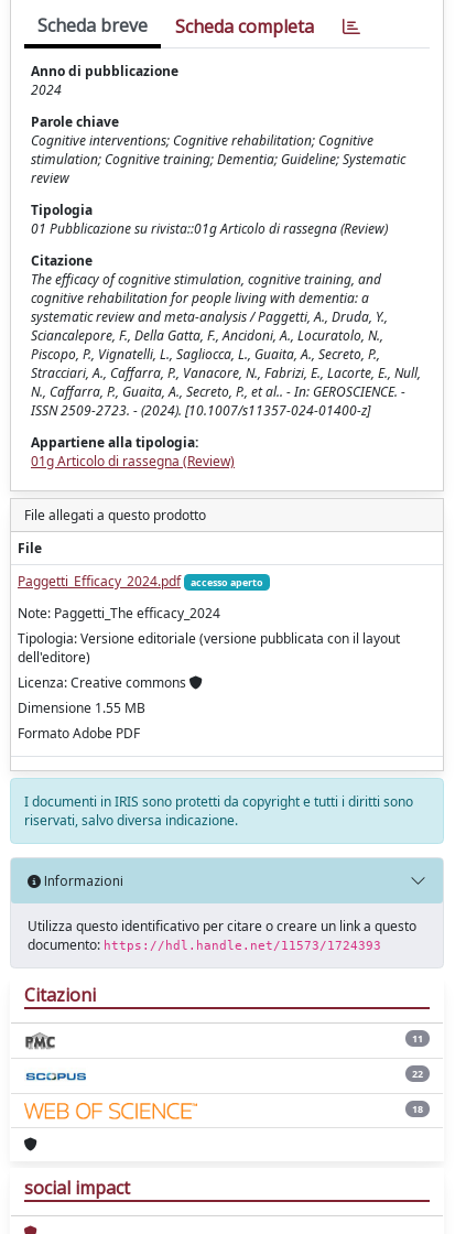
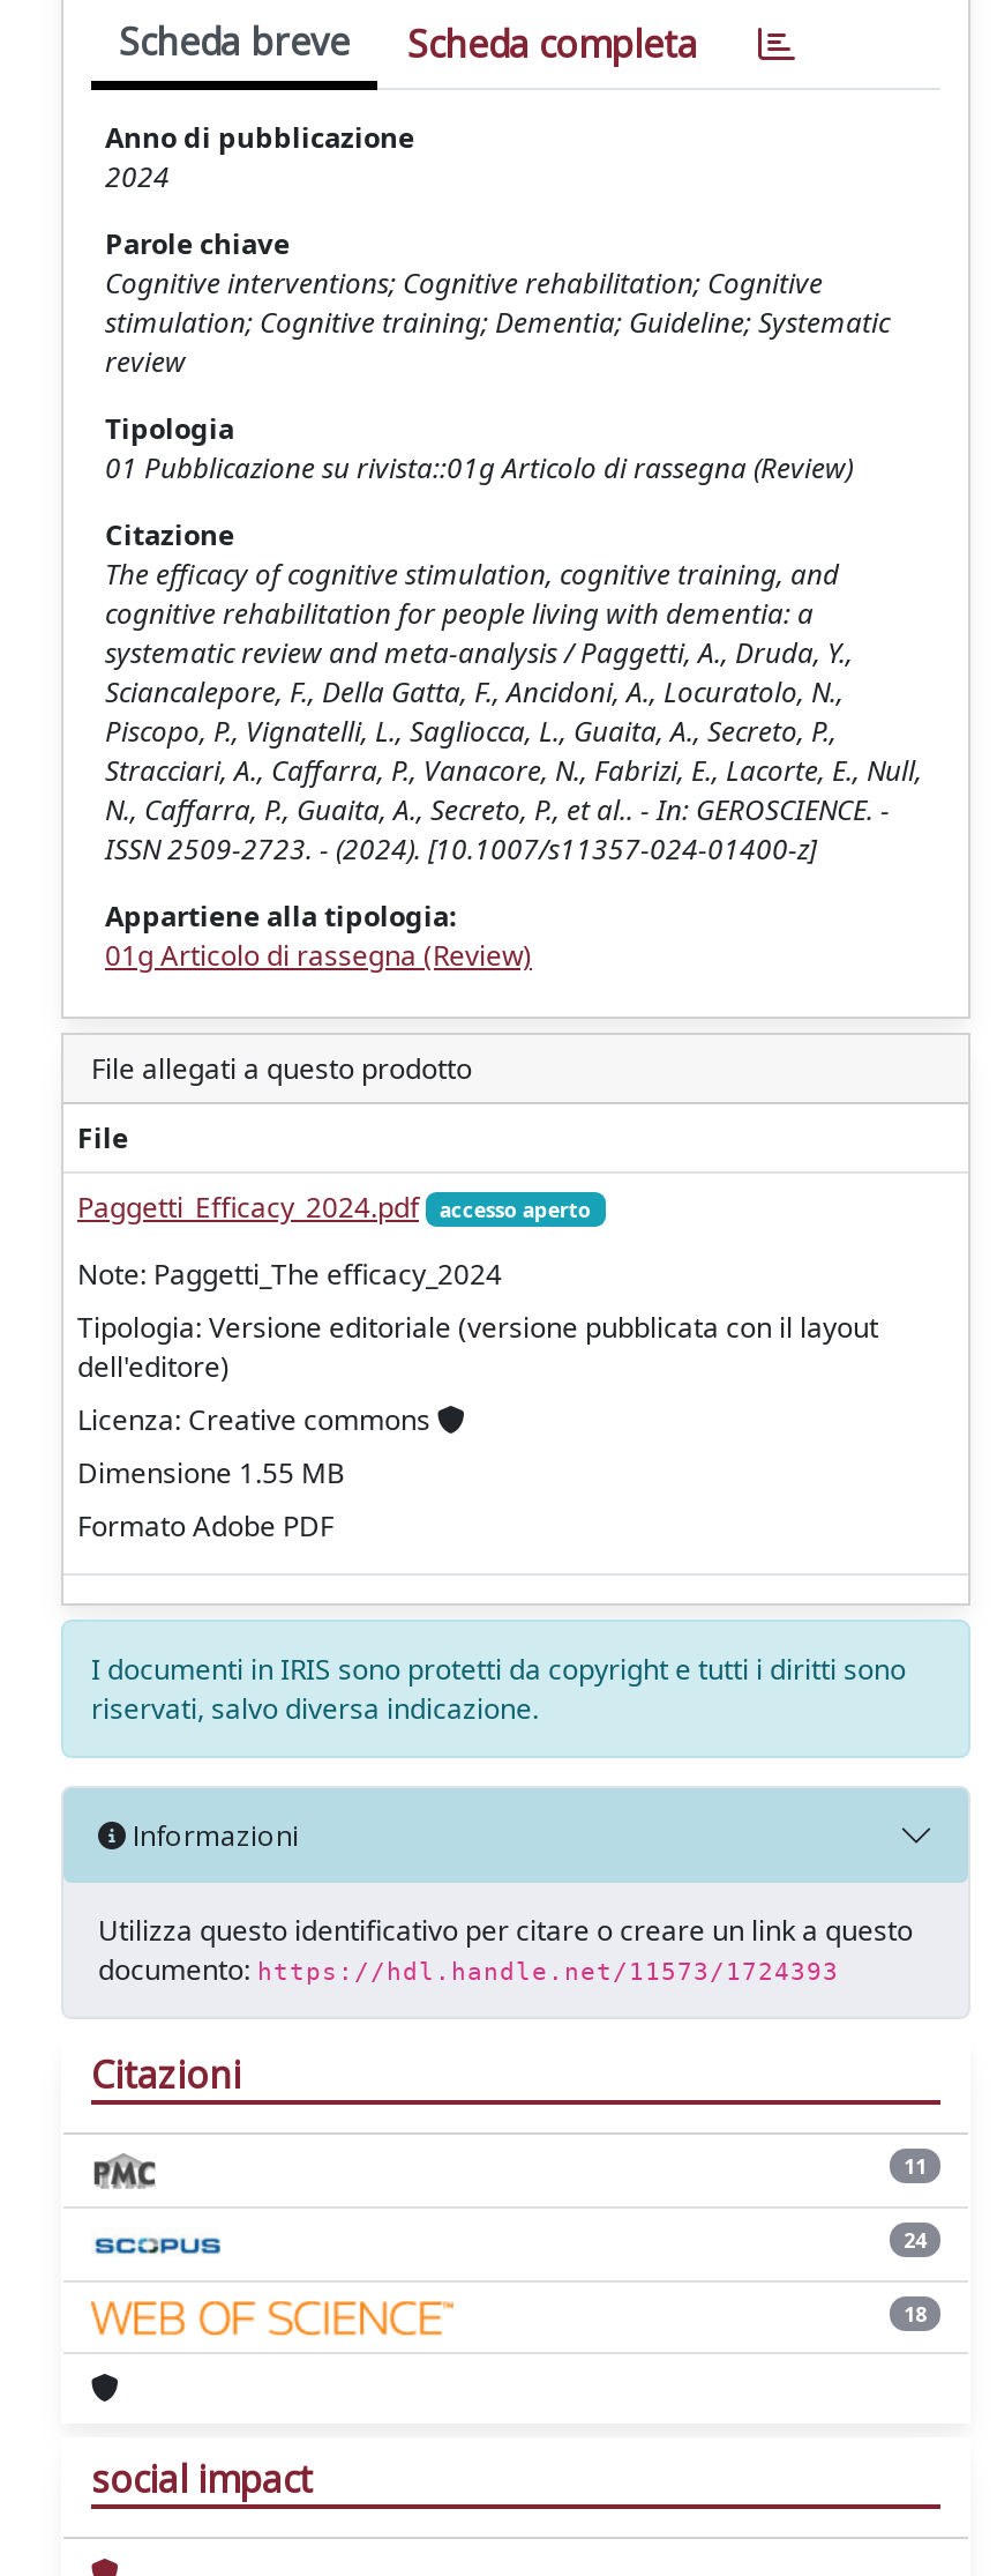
- 22
+ 24
